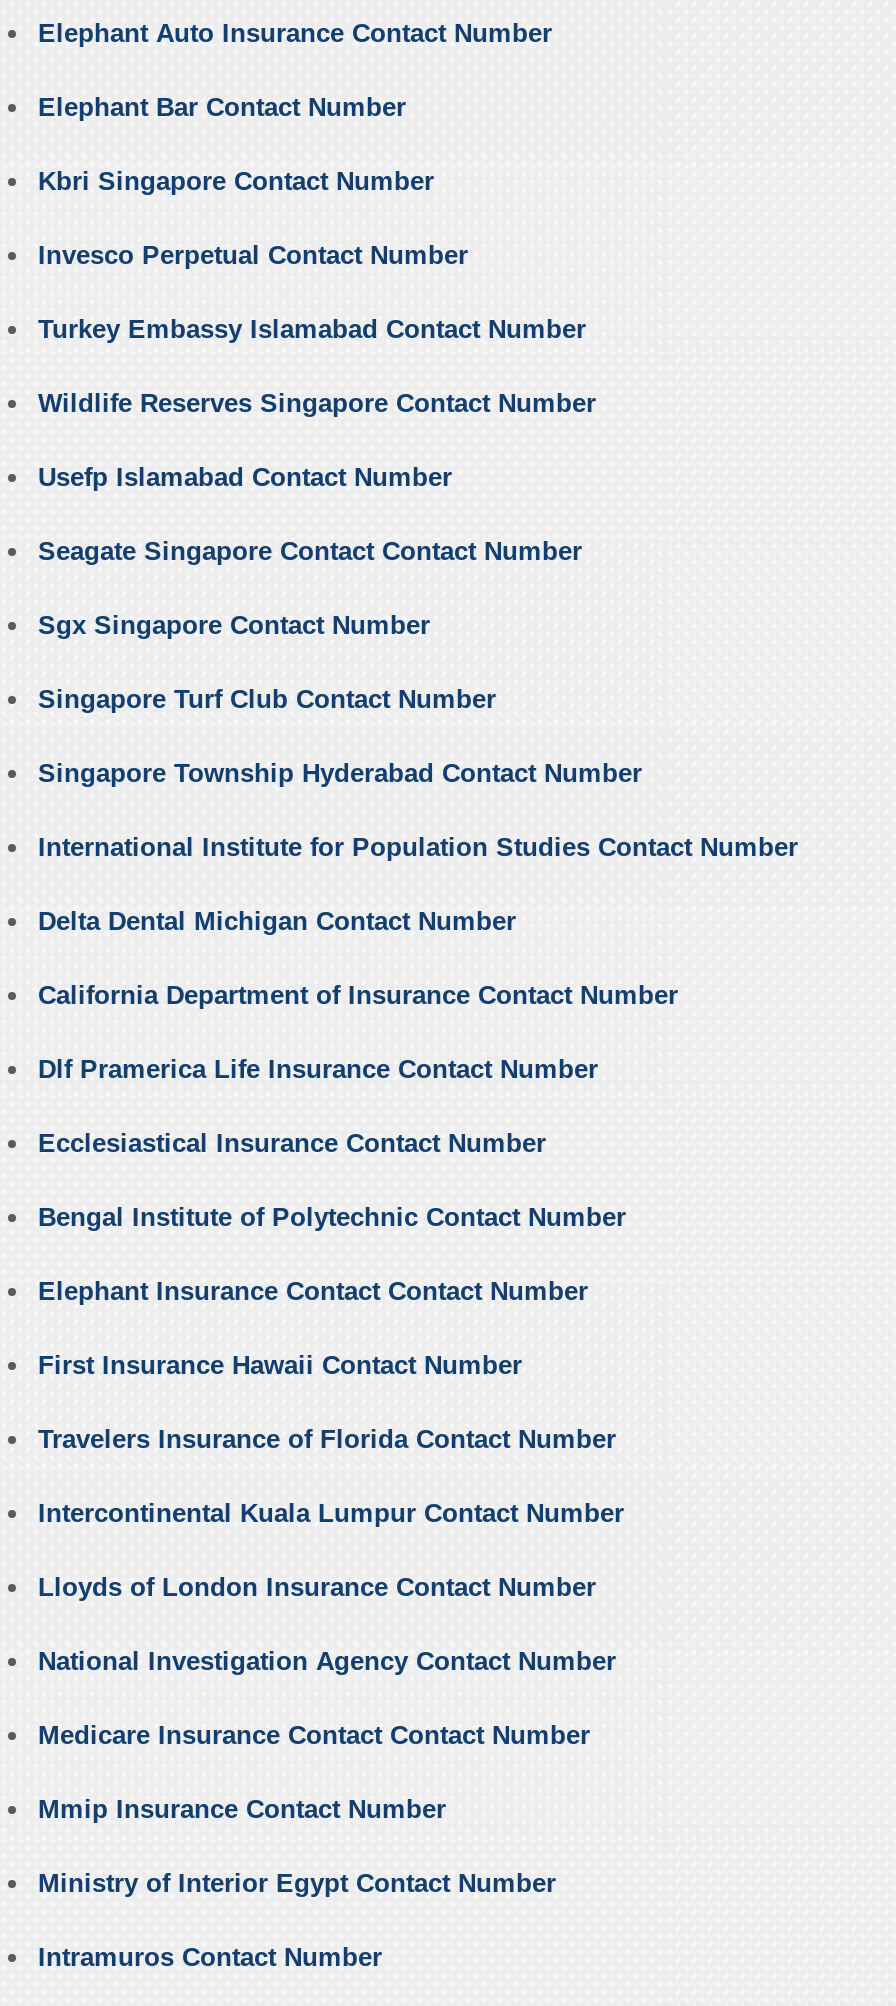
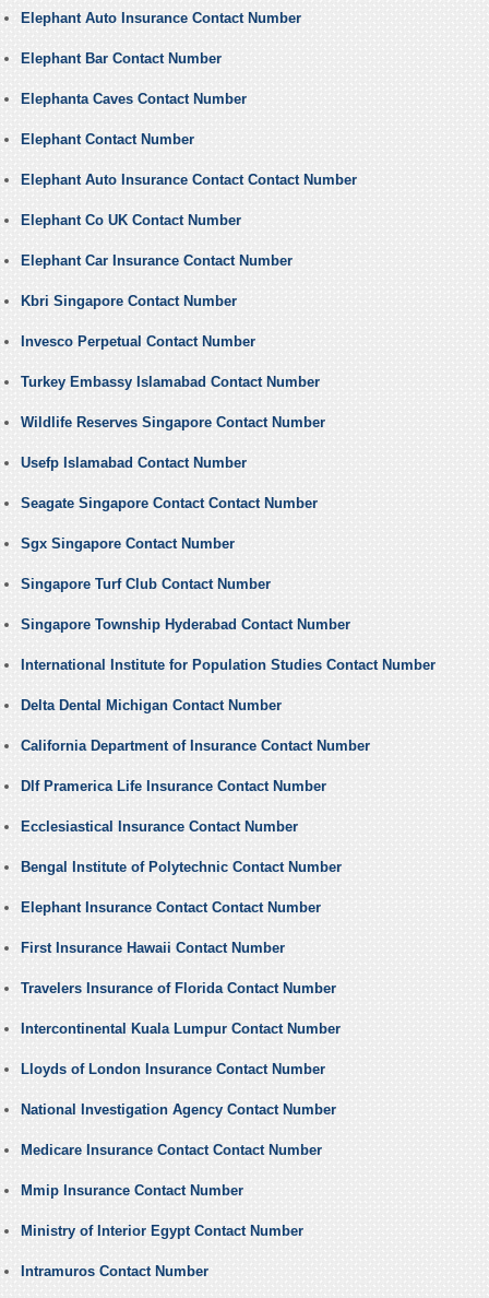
+ Elephanta Caves Contact Number
+ Elephant Contact Number
+ Elephant Auto Insurance Contact Contact Number
+ Elephant Co UK Contact Number
+ Elephant Car Insurance Contact Number
